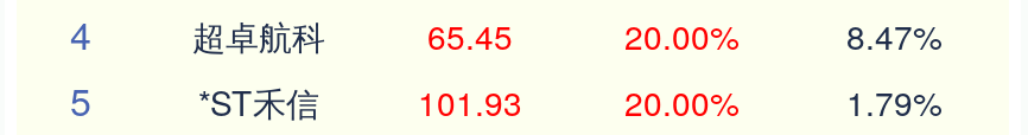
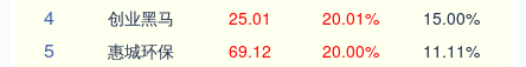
- 超卓航科
- 65.45
- 20.00%
- 8.47%
+ 创业黑马
+ 25.01
+ 20.01%
+ 15.00%

- *ST禾信
- 101.93
+ 惠城环保
+ 69.12

- 1.79%
+ 11.11%
